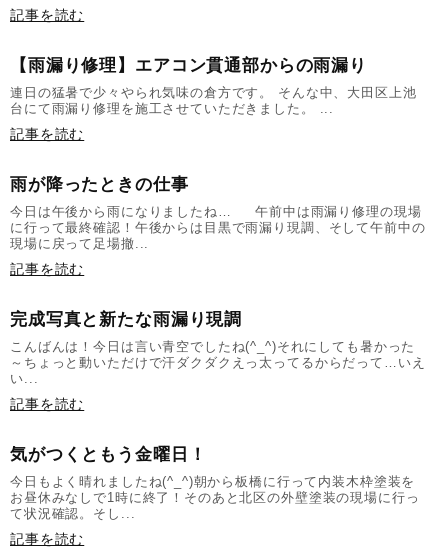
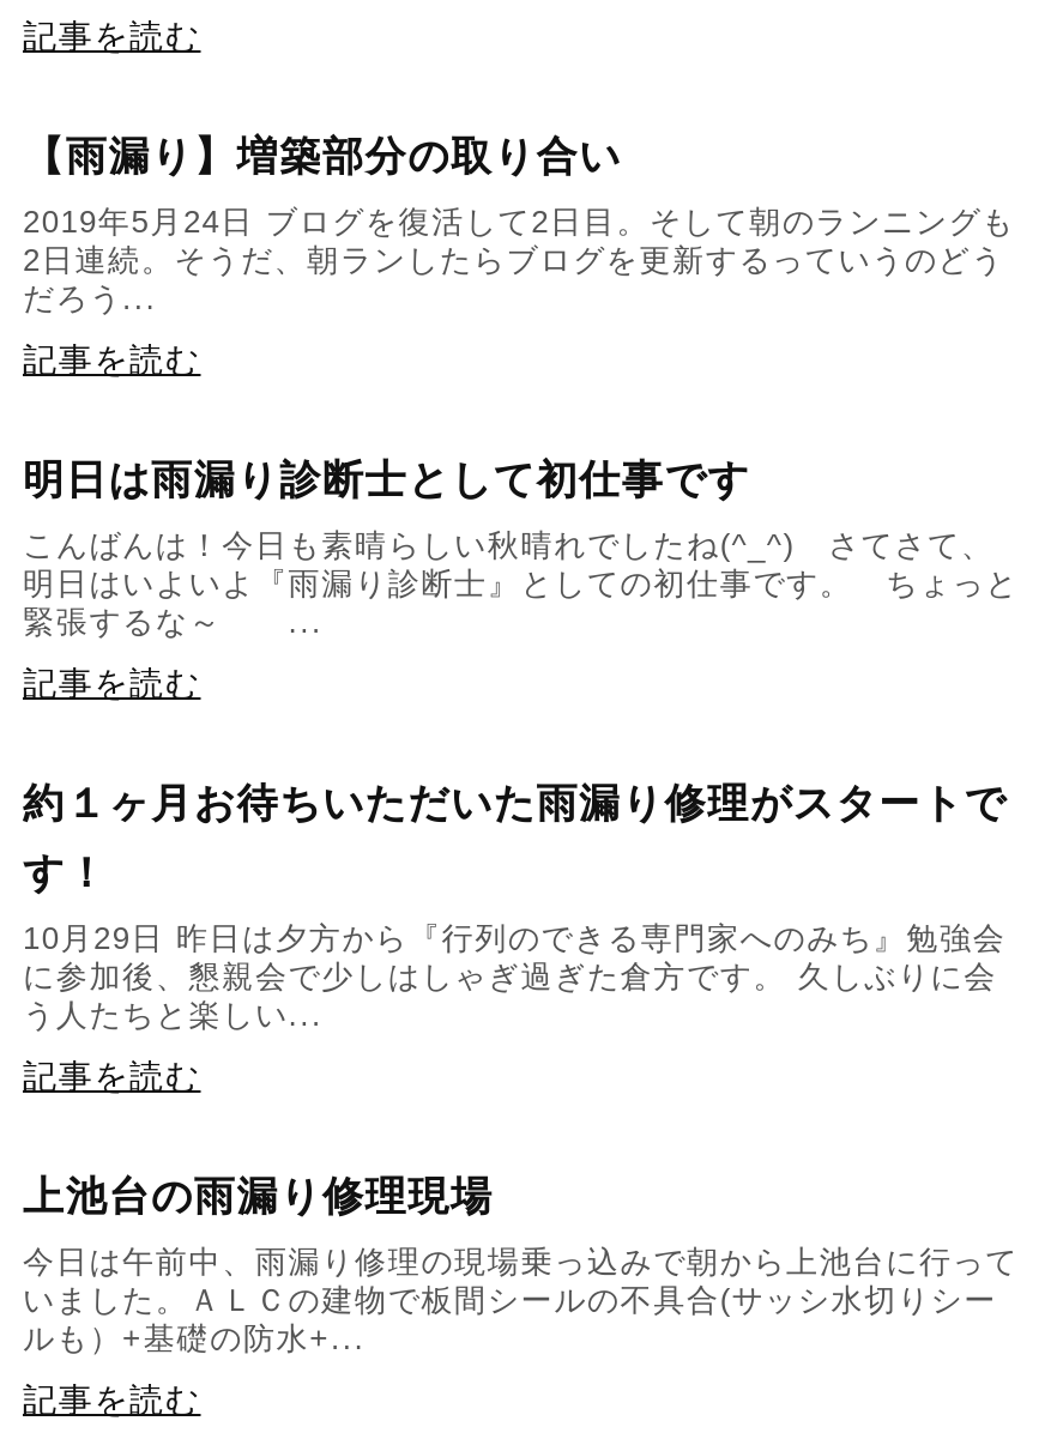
- 【雨漏り修理】エアコン貫通部からの雨漏り
+ 【雨漏り】増築部分の取り合い

- 連日の猛暑で少々やられ気味の倉方です。 そんな中、大田区上池
- 台にて雨漏り修理を施工させていただきました。 ...
+ 2019年5月24日 ブログを復活して2日目。そして朝のランニングも
+ 2日連続。そうだ、朝ランしたらブログを更新するっていうのどう
+ だろう...

- 雨が降ったときの仕事
+ 明日は雨漏り診断士として初仕事です

- 今日は午後から雨になりましたね… 午前中は雨漏り修理の現場
- に行って最終確認！午後からは目黒で雨漏り現調、そして午前中の
- 現場に戻って足場撤...
+ こんばんは！今日も素晴らしい秋晴れでしたね(^_^) さてさて、
+ 明日はいよいよ『雨漏り診断士』としての初仕事です。 ちょっと
+ 緊張するな～ ...

- 完成写真と新たな雨漏り現調
- こんばんは！今日は言い青空でしたね(^_^)それにしても暑かった
- ～ちょっと動いただけで汗ダクダクえっ太ってるからだって…いえ
- い...
+ 約１ヶ月お待ちいただいた雨漏り修理がスタートで
+ す！
+ 10月29日 昨日は夕方から『行列のできる専門家へのみち』勉強会
+ に参加後、懇親会で少しはしゃぎ過ぎた倉方です。 久しぶりに会
+ う人たちと楽しい...

- 気がつくともう金曜日！
+ 上池台の雨漏り修理現場

- 今日もよく晴れましたね(^_^)朝から板橋に行って内装木枠塗装を
- お昼休みなしで1時に終了！そのあと北区の外壁塗装の現場に行っ
- て状況確認。そし...
+ 今日は午前中、雨漏り修理の現場乗っ込みで朝から上池台に行って
+ いました。ＡＬＣの建物で板間シールの不具合(サッシ水切りシー
+ ルも）+基礎の防水+...
